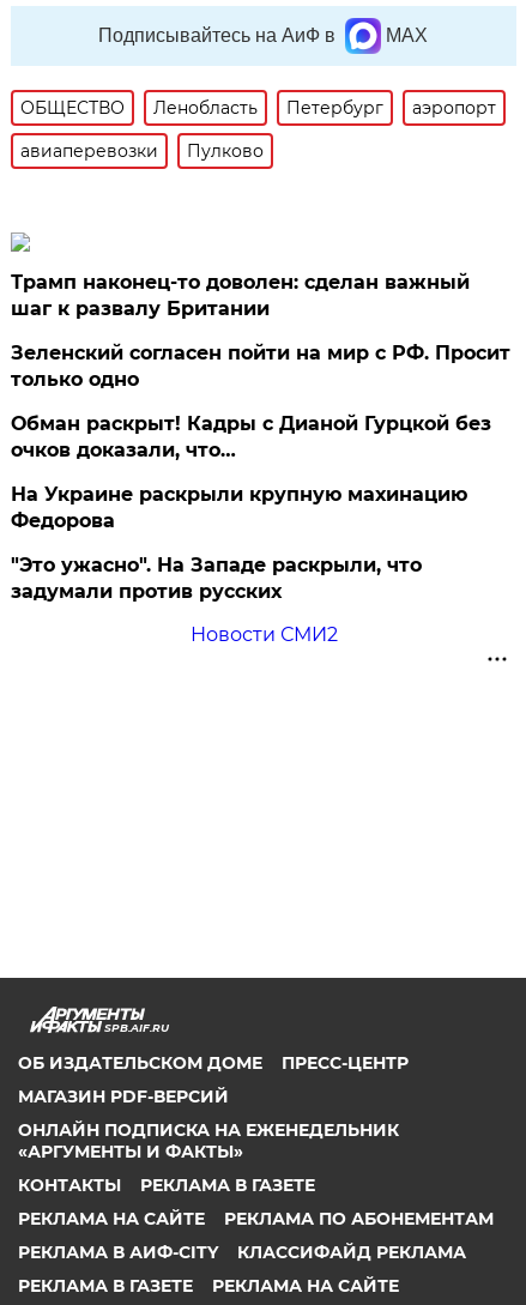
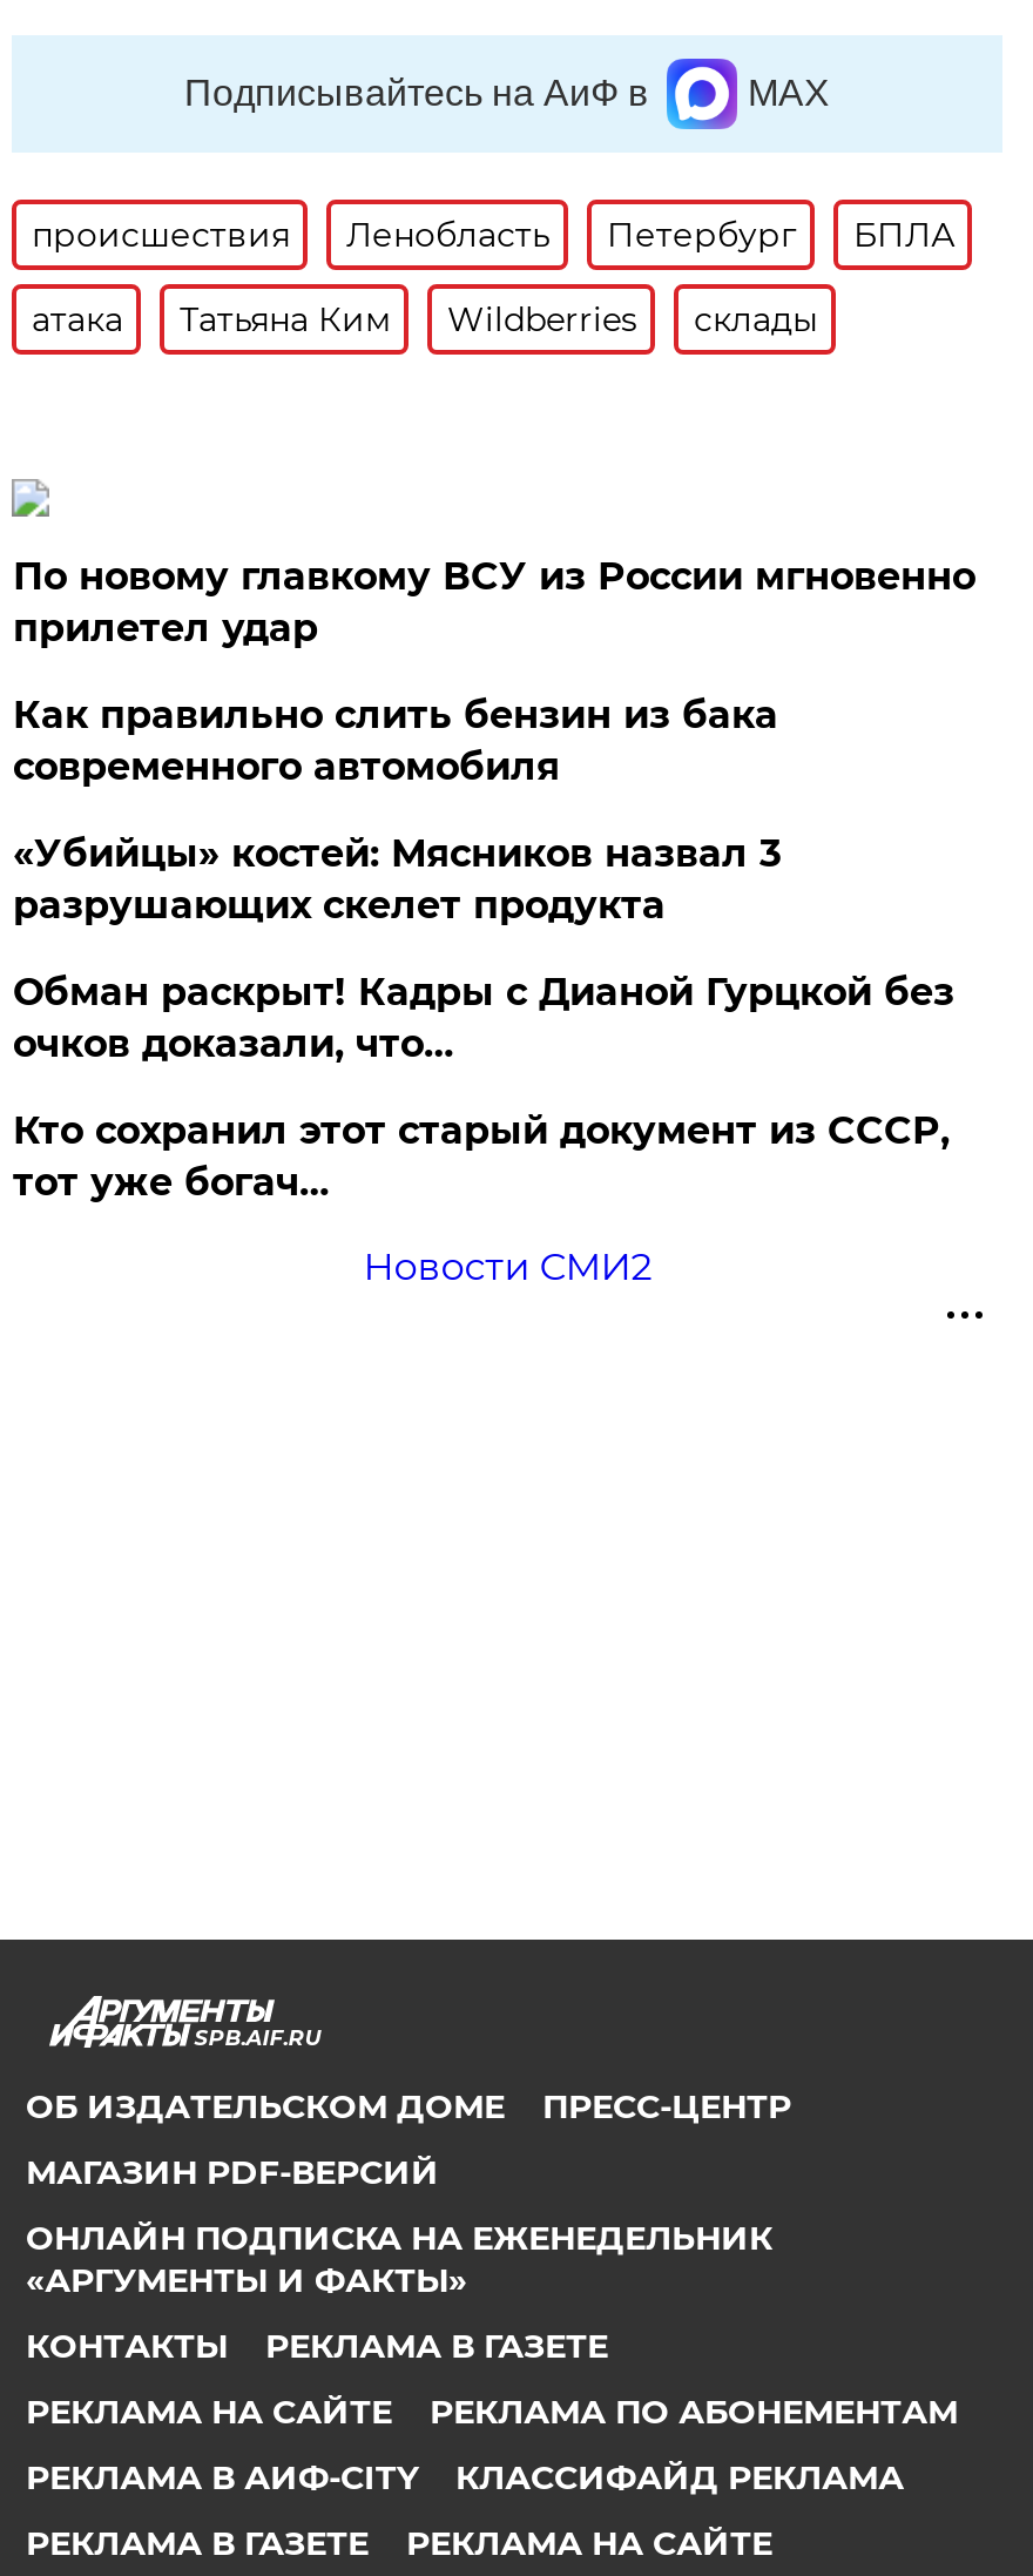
- ОБЩЕСТВО
+ происшествия

- аэропорт
- авиаперевозки
- Пулково
+ БПЛА
+ атака
+ Татьяна Ким
+ Wildberries
+ склады

- Трамп наконец-то доволен: сделан важный
- шаг к развалу Британии
- Зеленский согласен пойти на мир с РФ. Просит
- только одно
+ По новому главкому ВСУ из России мгновенно
+ прилетел удар
+ Как правильно слить бензин из бака
+ современного автомобиля
+ «Убийцы» костей: Мясников назвал 3
+ разрушающих скелет продукта

moved down: Обман раскрыт! Кадры с Дианой Гурцкой без | очков доказали, что…

- На Украине раскрыли крупную махинацию
- Федорова
- "Это ужасно". На Западе раскрыли, что
- задумали против русских
+ Кто сохранил этот старый документ из СССР,
+ тот уже богач…
